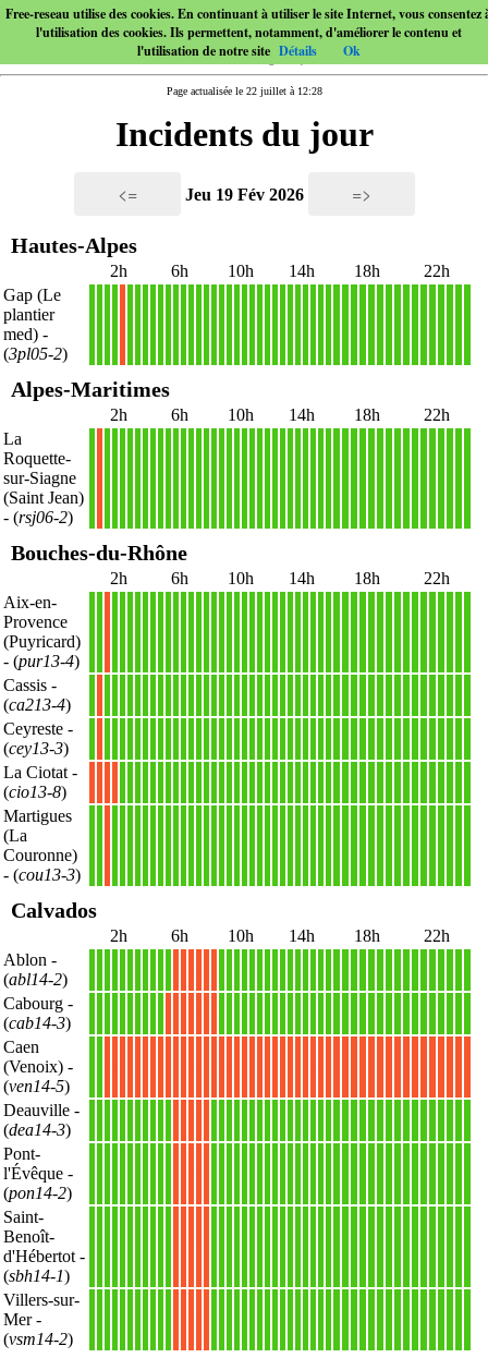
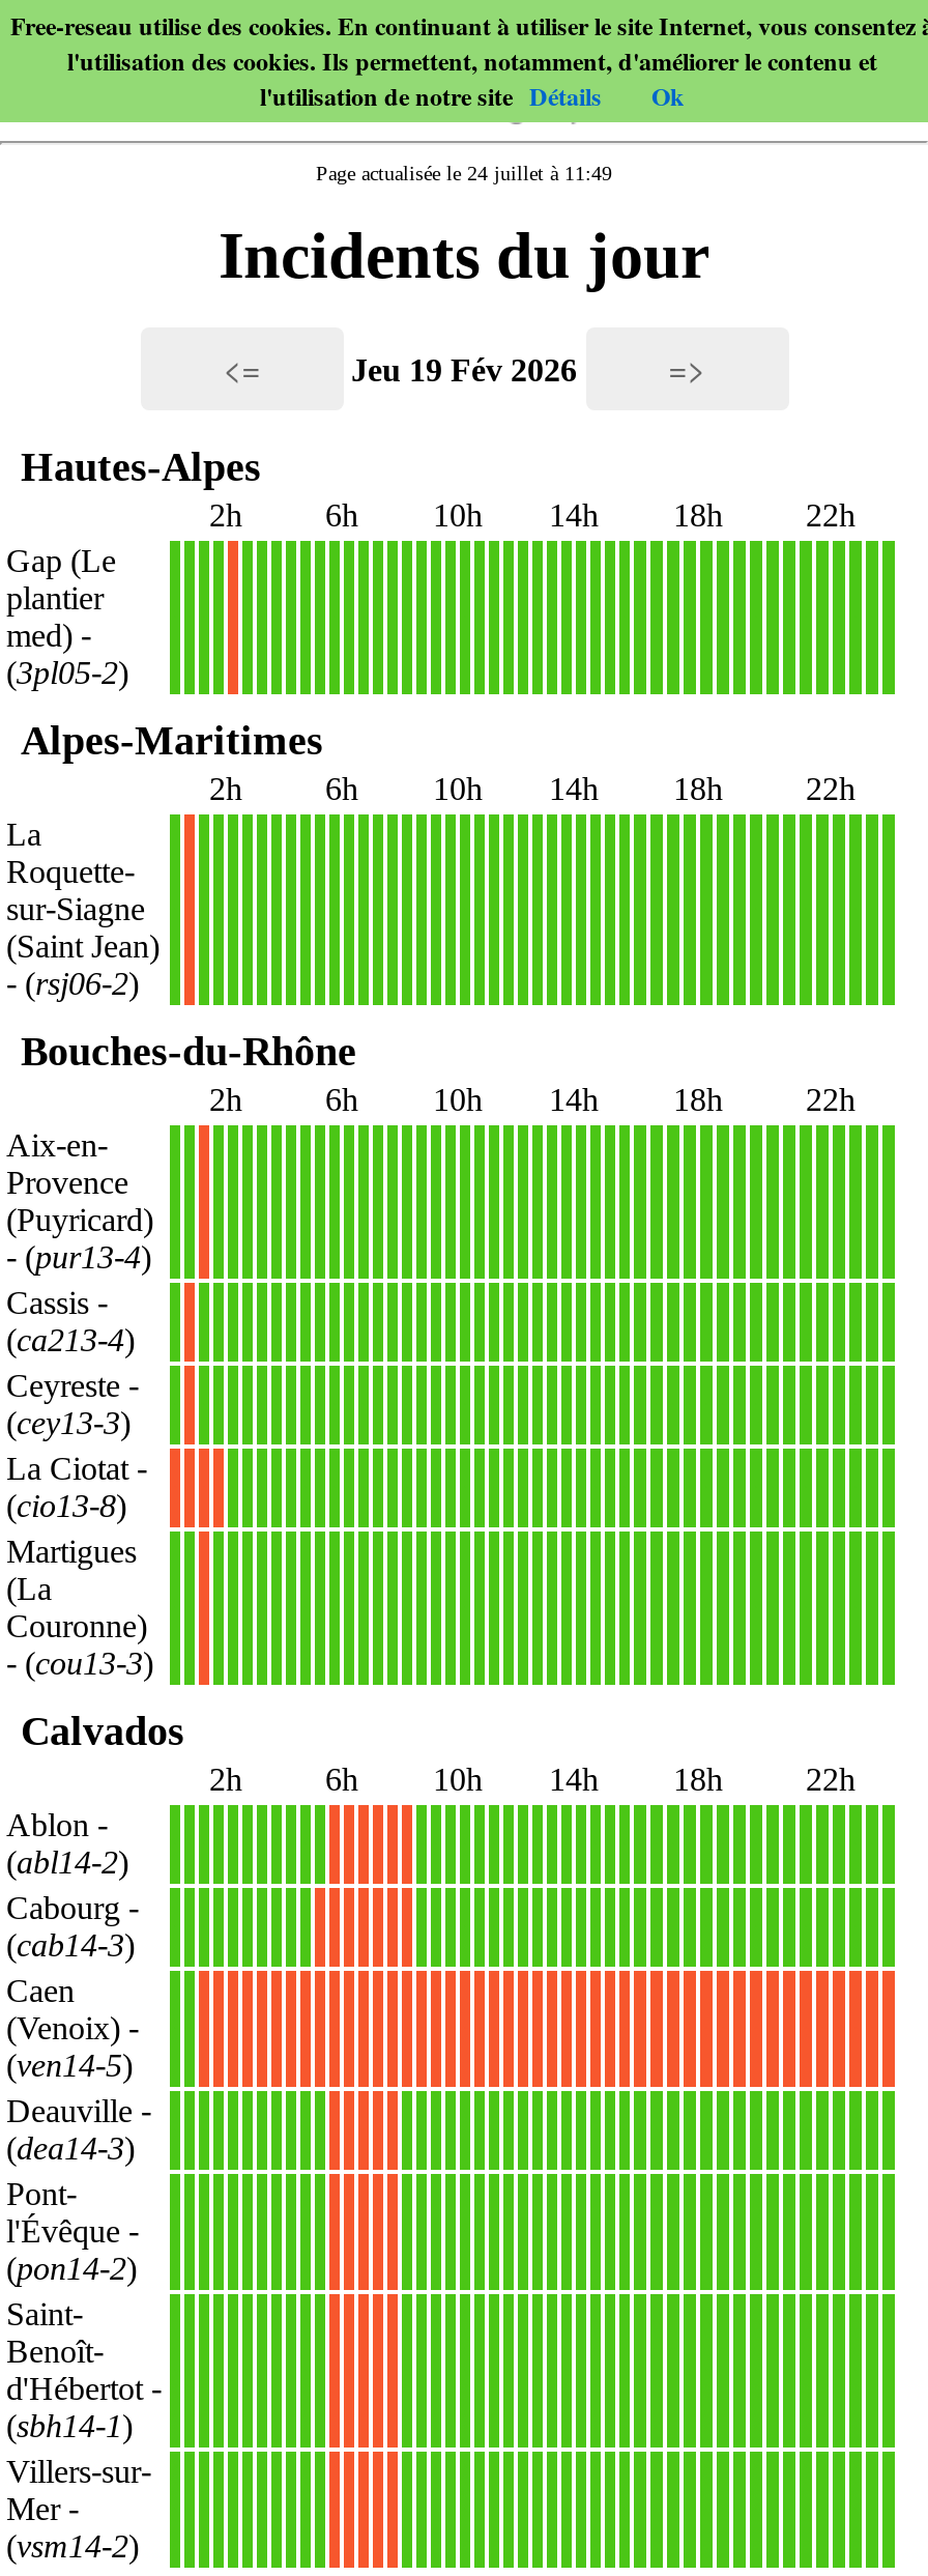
- Page actualisée le 22 juillet à 12:28
+ Page actualisée le 24 juillet à 11:49
